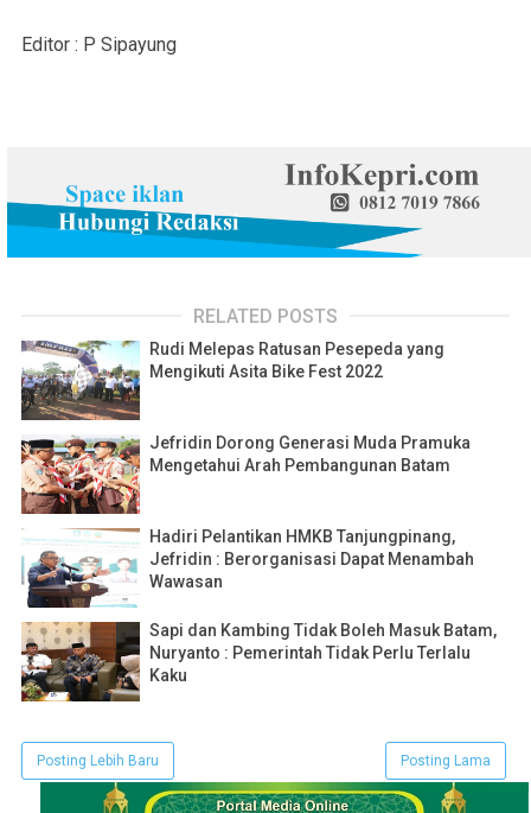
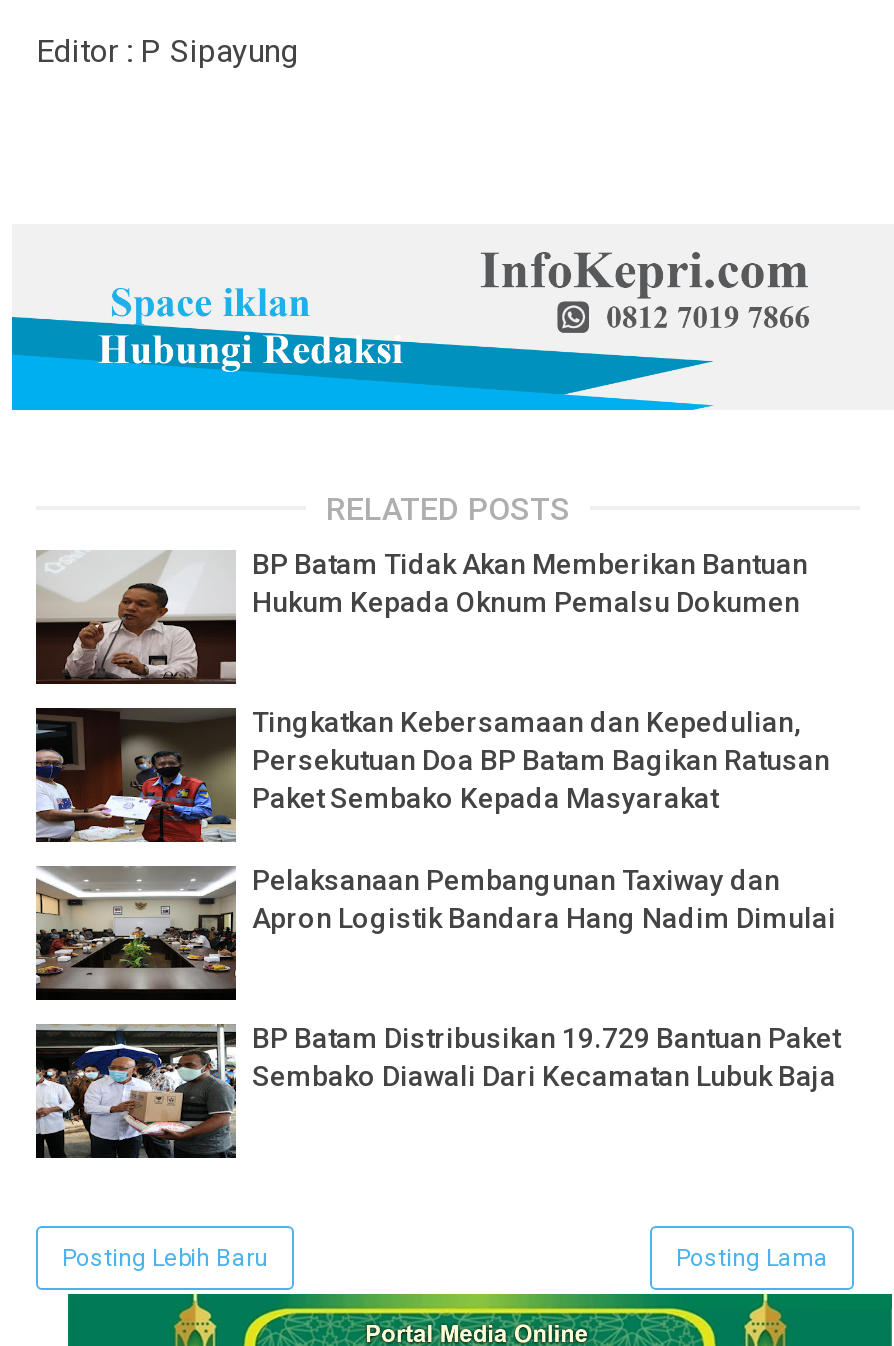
- [image]
- Rudi Melepas Ratusan Pesepeda yang
- Mengikuti Asita Bike Fest 2022
+ [image]
+ BP Batam Tidak Akan Memberikan Bantuan
+ Hukum Kepada Oknum Pemalsu Dokumen

- [image]
- Jefridin Dorong Generasi Muda Pramuka
- Mengetahui Arah Pembangunan Batam
+ [image]
+ Tingkatkan Kebersamaan dan Kepedulian,
+ Persekutuan Doa BP Batam Bagikan Ratusan
+ Paket Sembako Kepada Masyarakat

- [image]
- Hadiri Pelantikan HMKB Tanjungpinang,
- Jefridin : Berorganisasi Dapat Menambah
- Wawasan
+ [image]
+ Pelaksanaan Pembangunan Taxiway dan
+ Apron Logistik Bandara Hang Nadim Dimulai

- [image]
- Sapi dan Kambing Tidak Boleh Masuk Batam,
- Nuryanto : Pemerintah Tidak Perlu Terlalu
- Kaku
+ [image]
+ BP Batam Distribusikan 19.729 Bantuan Paket
+ Sembako Diawali Dari Kecamatan Lubuk Baja
